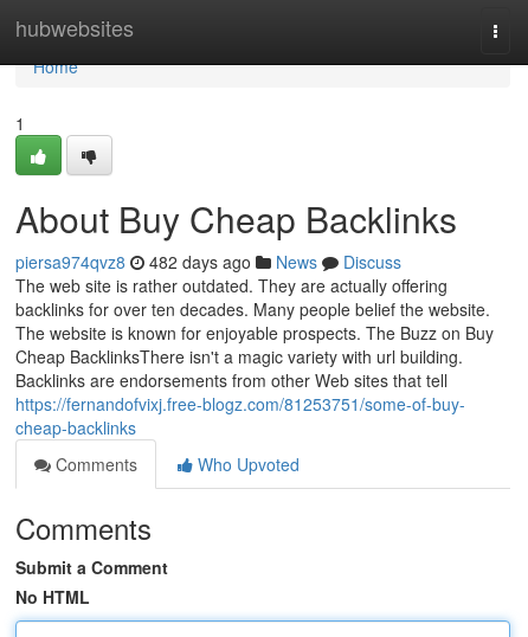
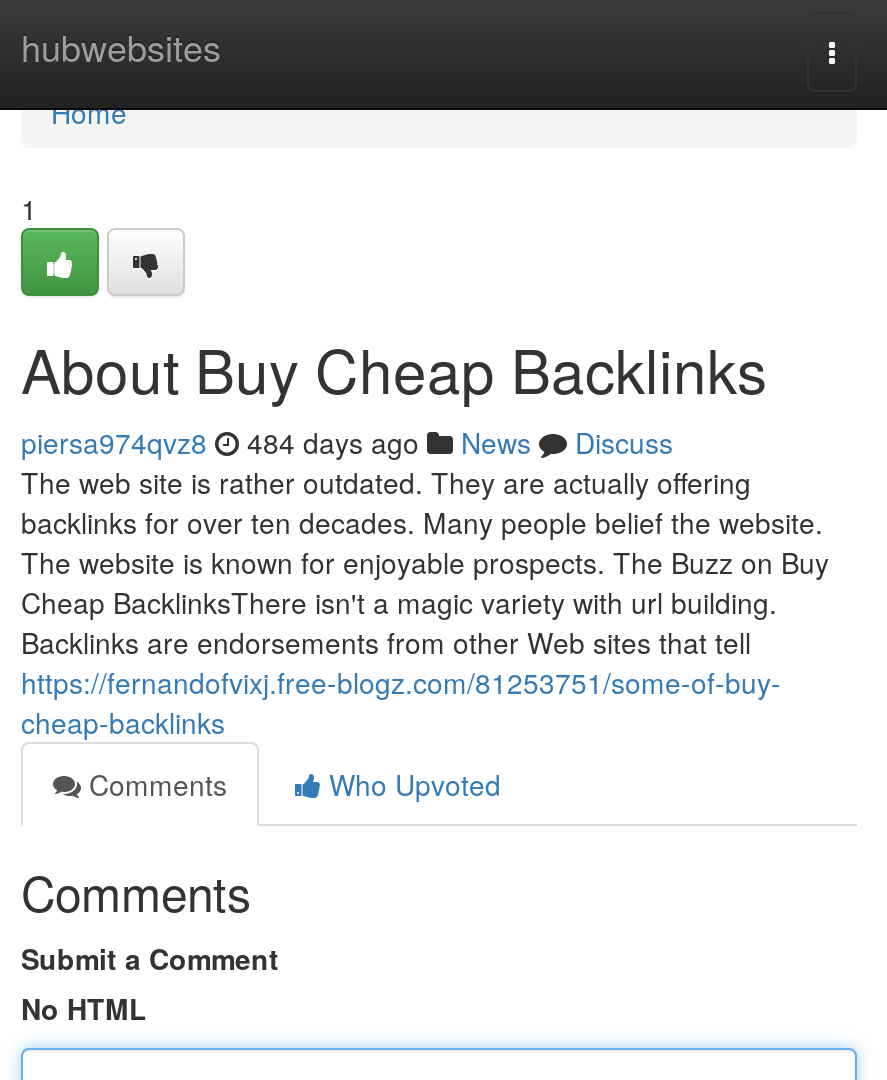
- piersa974qvz8 482 days ago News Discuss
+ piersa974qvz8 484 days ago News Discuss
